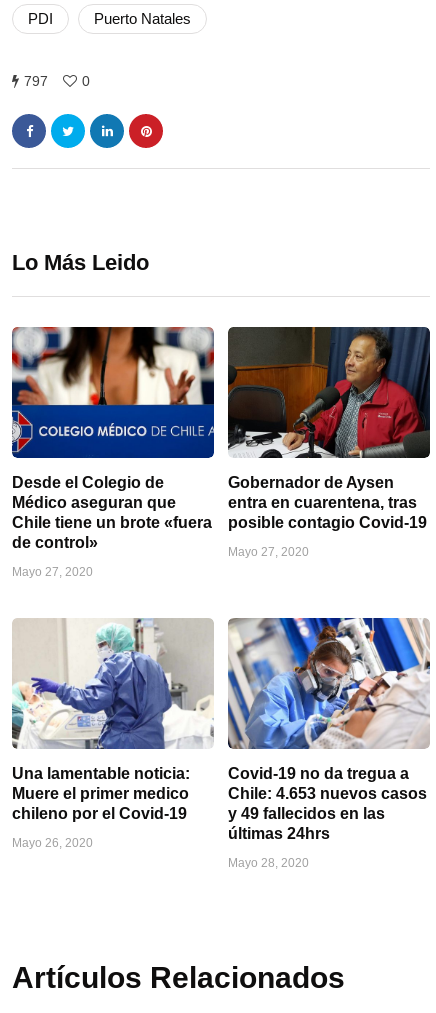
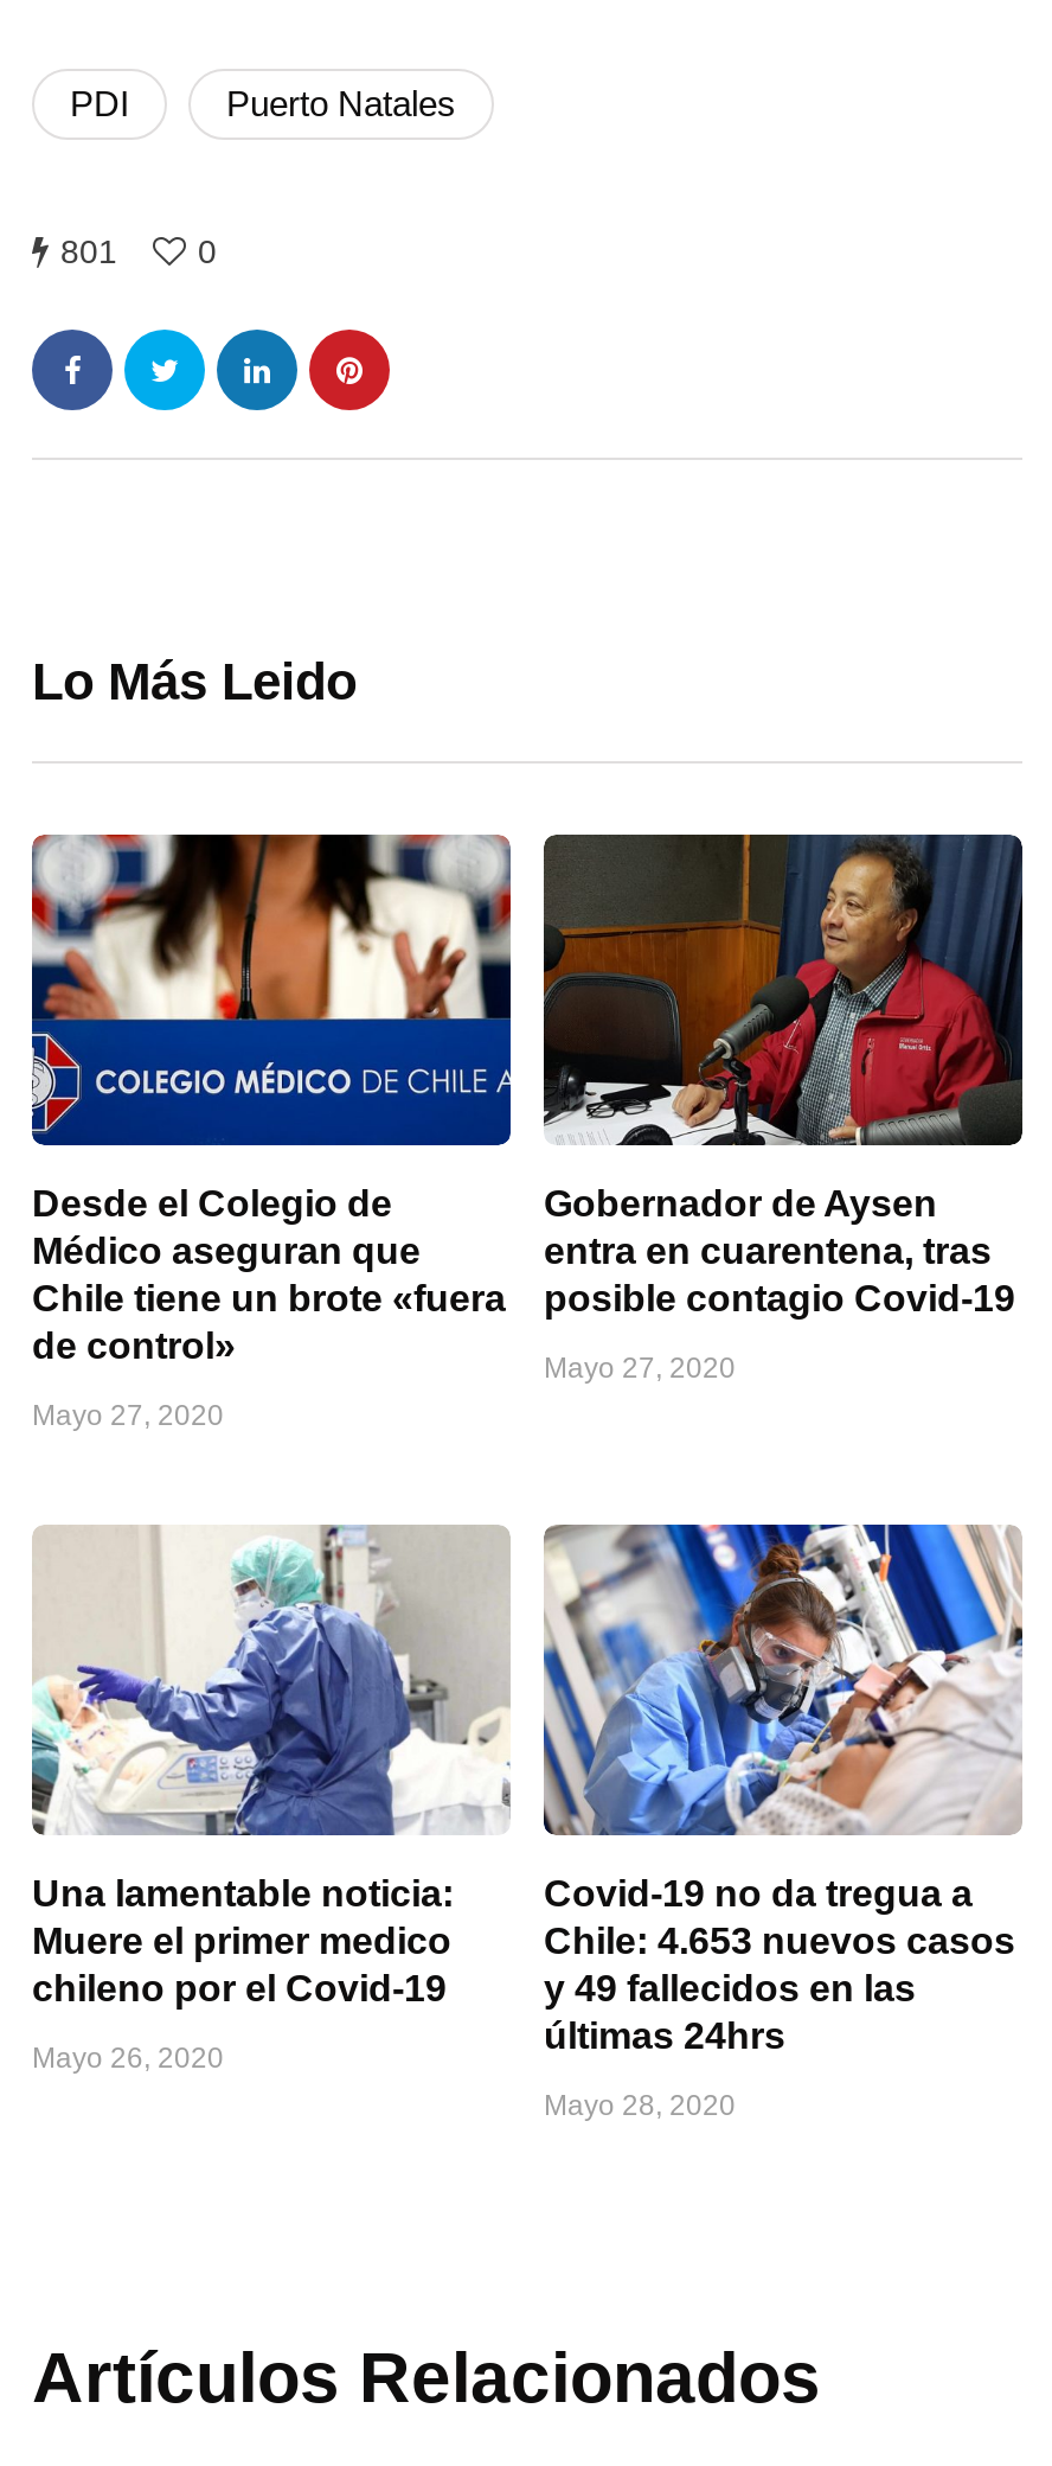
- 797
+ 801
